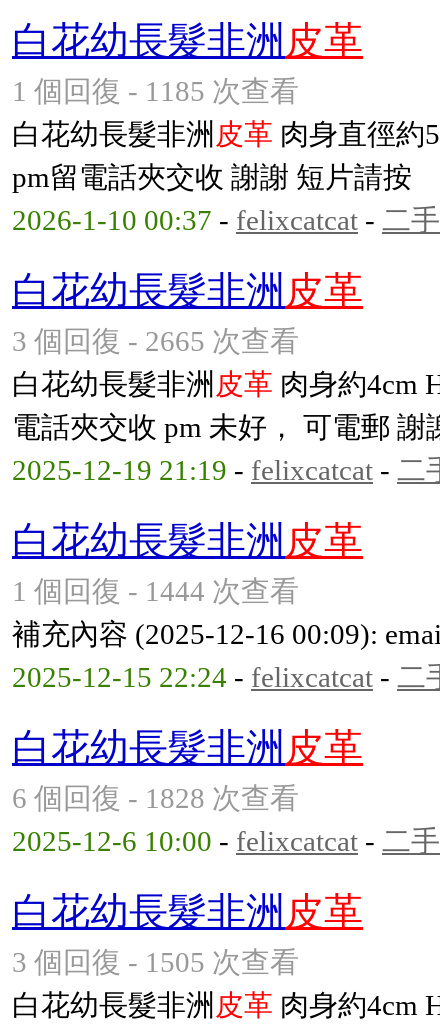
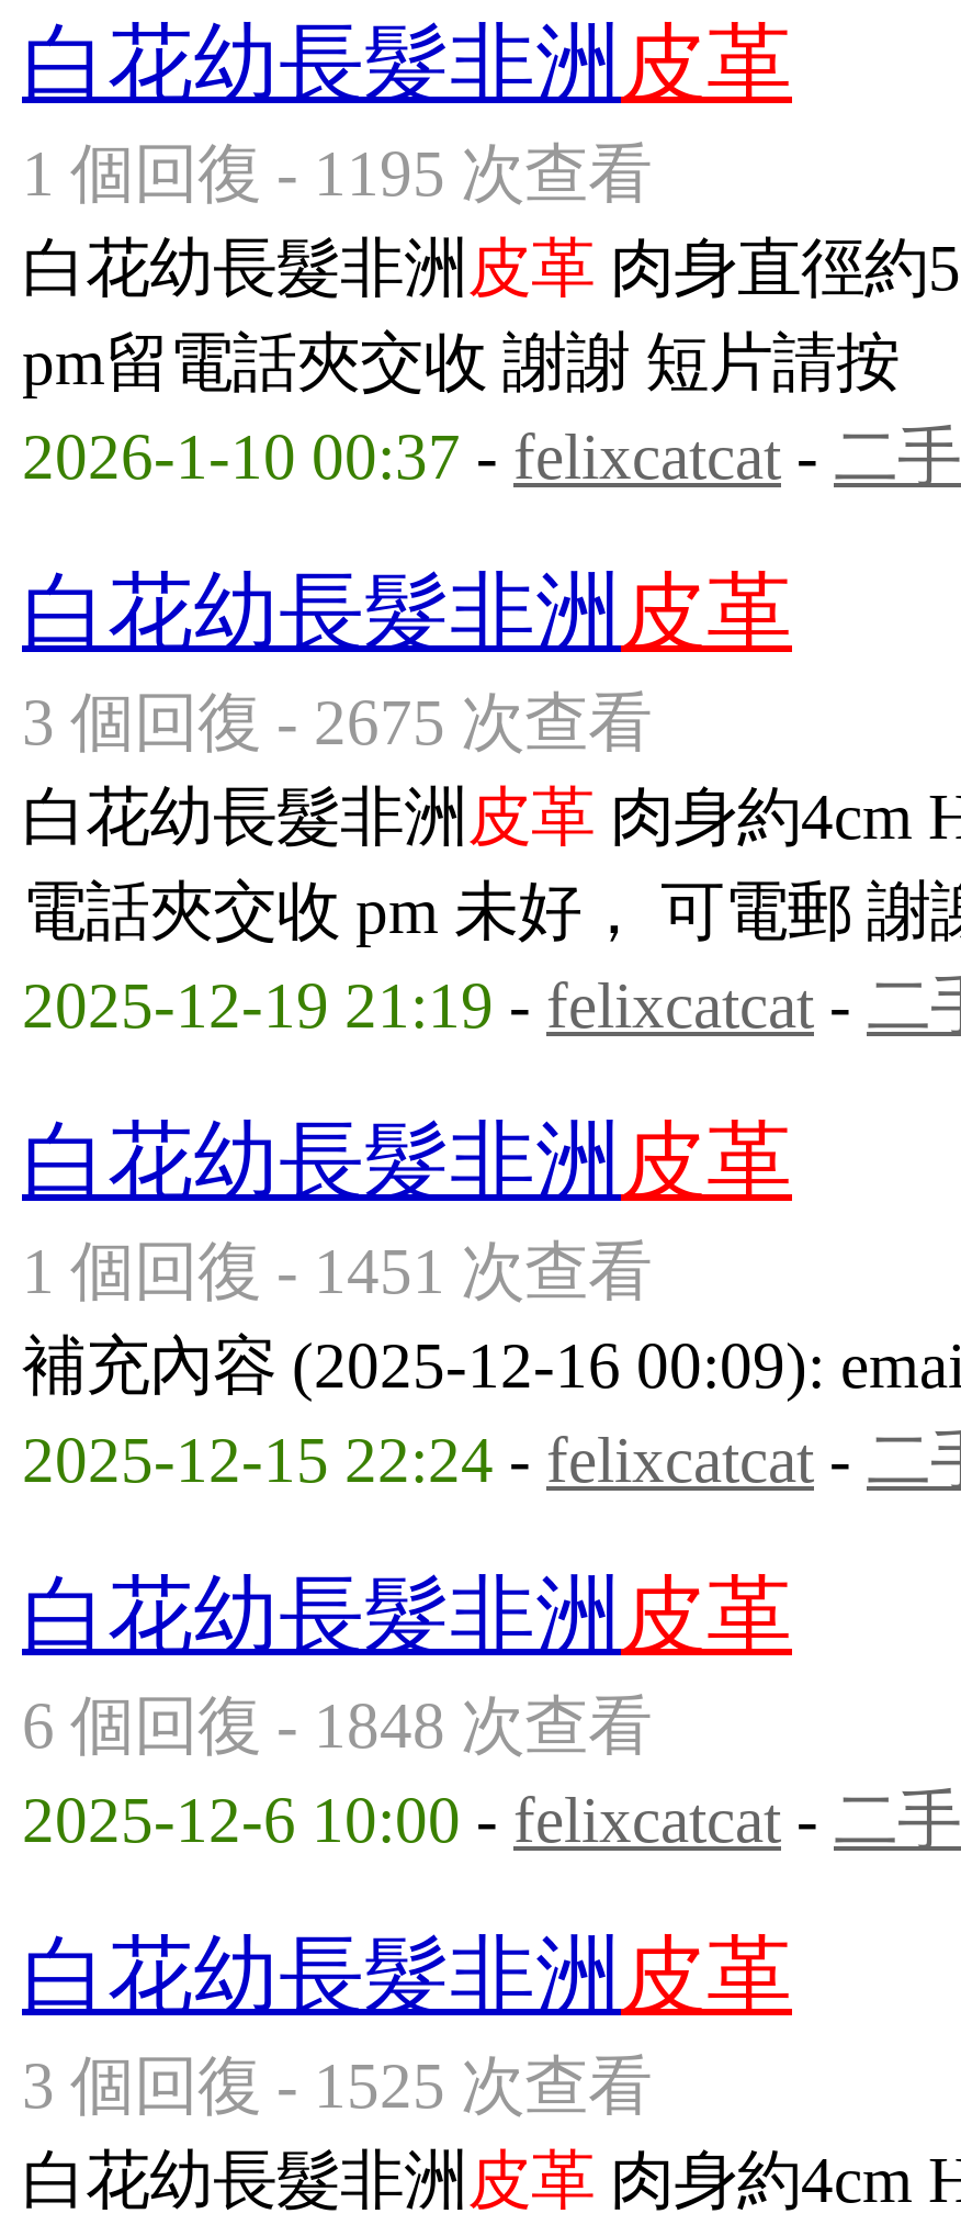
- 1 個回復 - 1185 次查看
+ 1 個回復 - 1195 次查看

- 3 個回復 - 2665 次查看
+ 3 個回復 - 2675 次查看

- 1 個回復 - 1444 次查看
+ 1 個回復 - 1451 次查看

- 6 個回復 - 1828 次查看
+ 6 個回復 - 1848 次查看

- 3 個回復 - 1505 次查看
+ 3 個回復 - 1525 次查看
